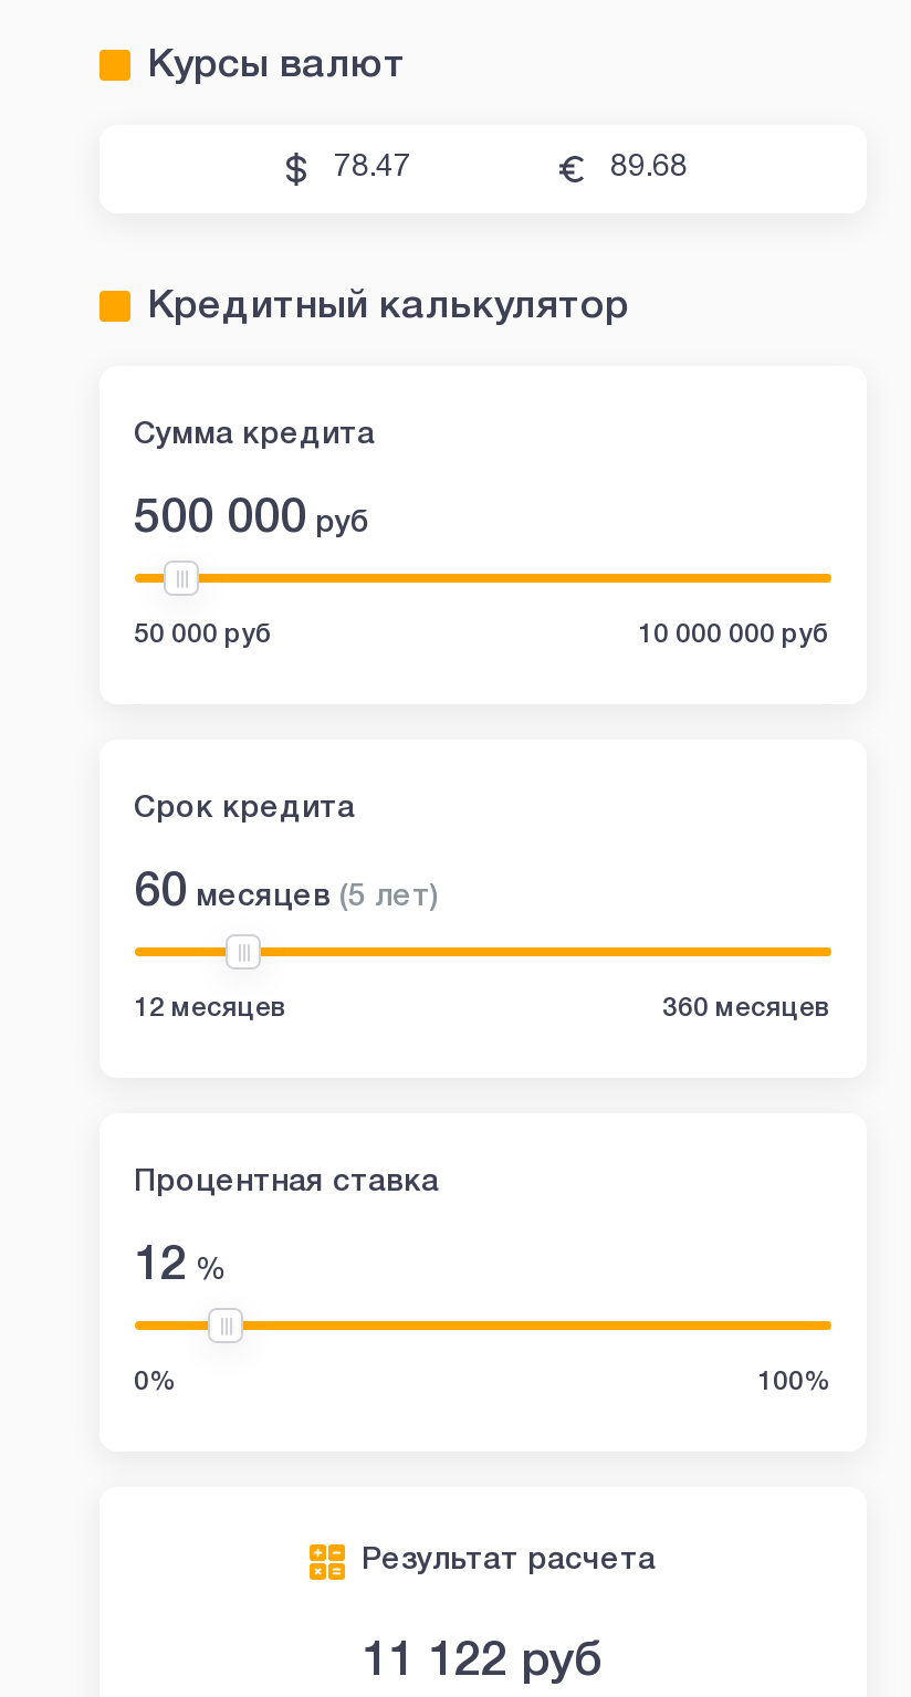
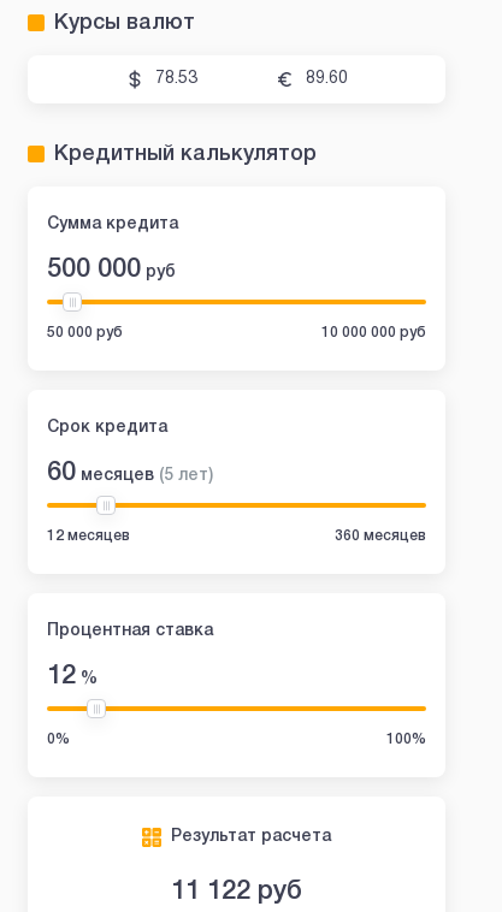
- 78.47
+ 78.53

- 89.68
+ 89.60
